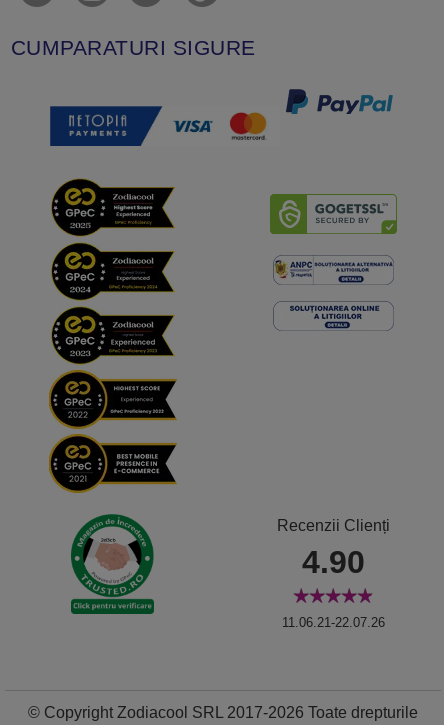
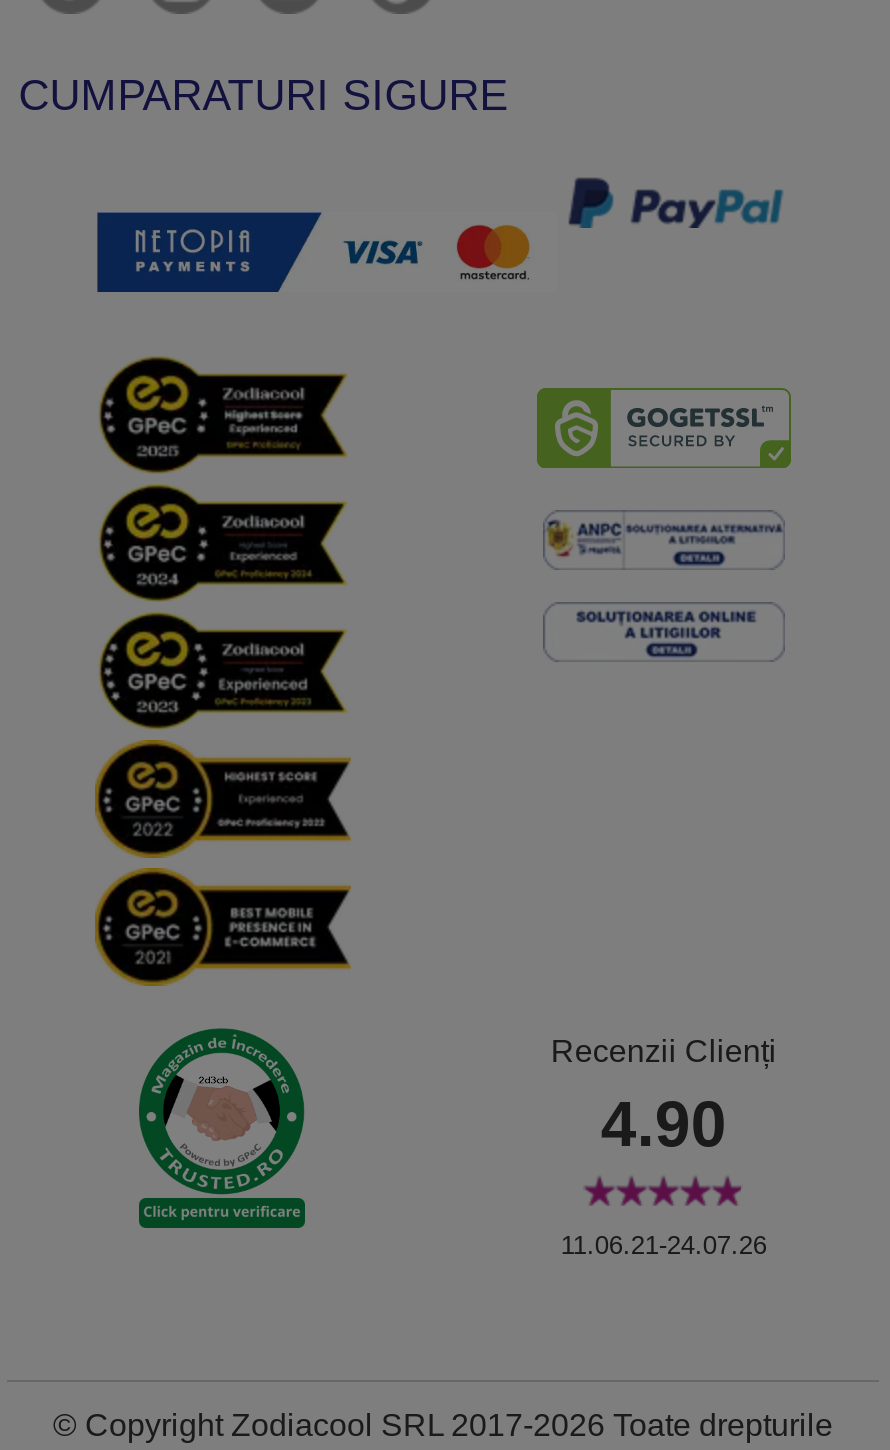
- 11.06.21-22.07.26
+ 11.06.21-24.07.26
